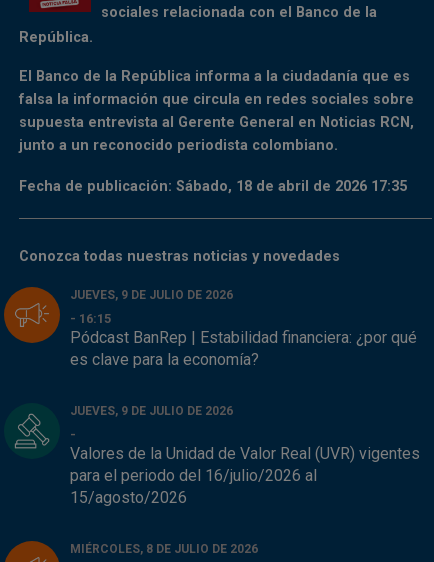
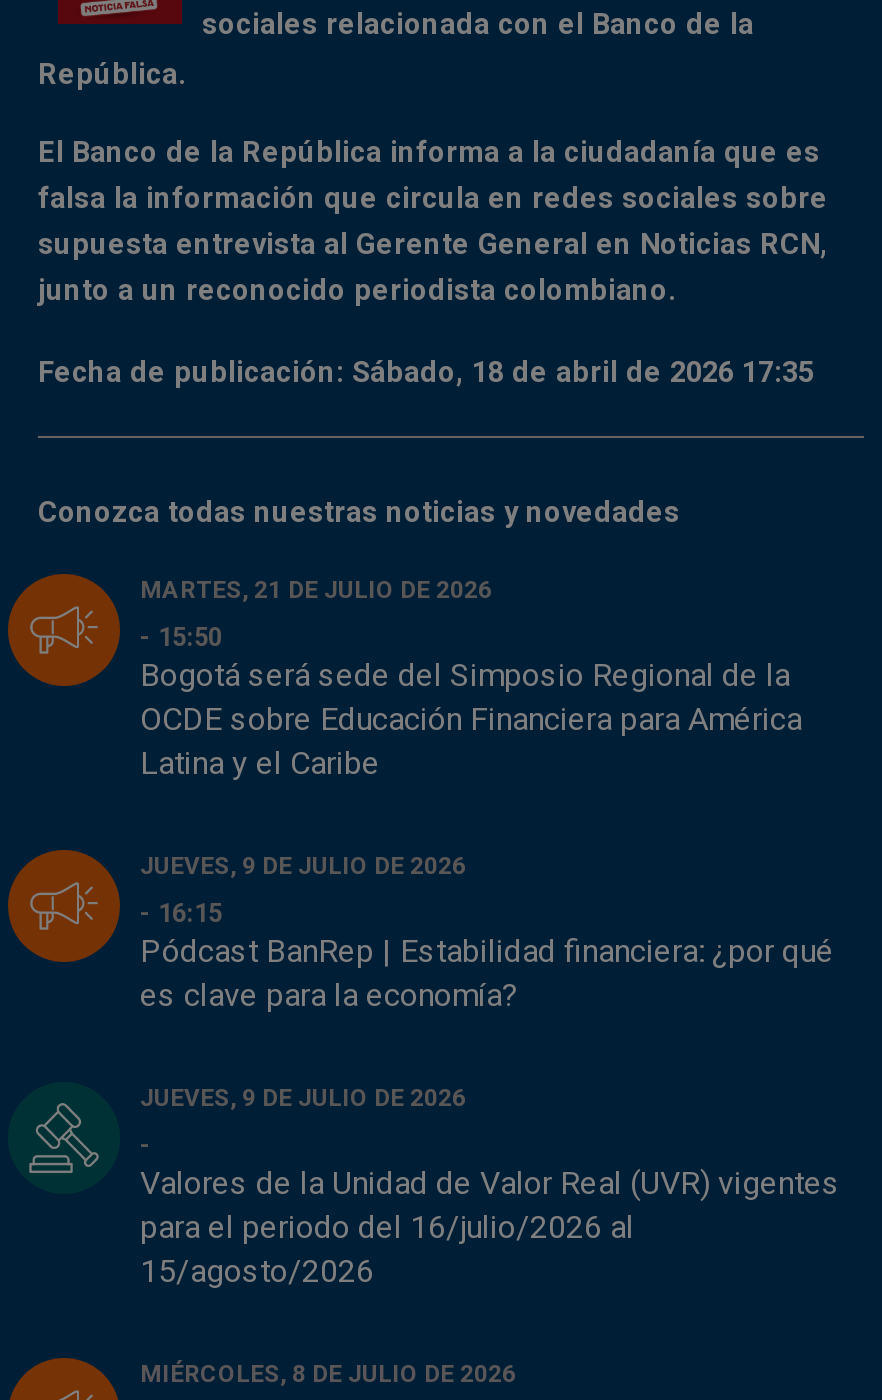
+ MARTES, 21 DE JULIO DE 2026
+ - 15:50
+ Bogotá será sede del Simposio Regional de la
+ OCDE sobre Educación Financiera para América
+ Latina y el Caribe
